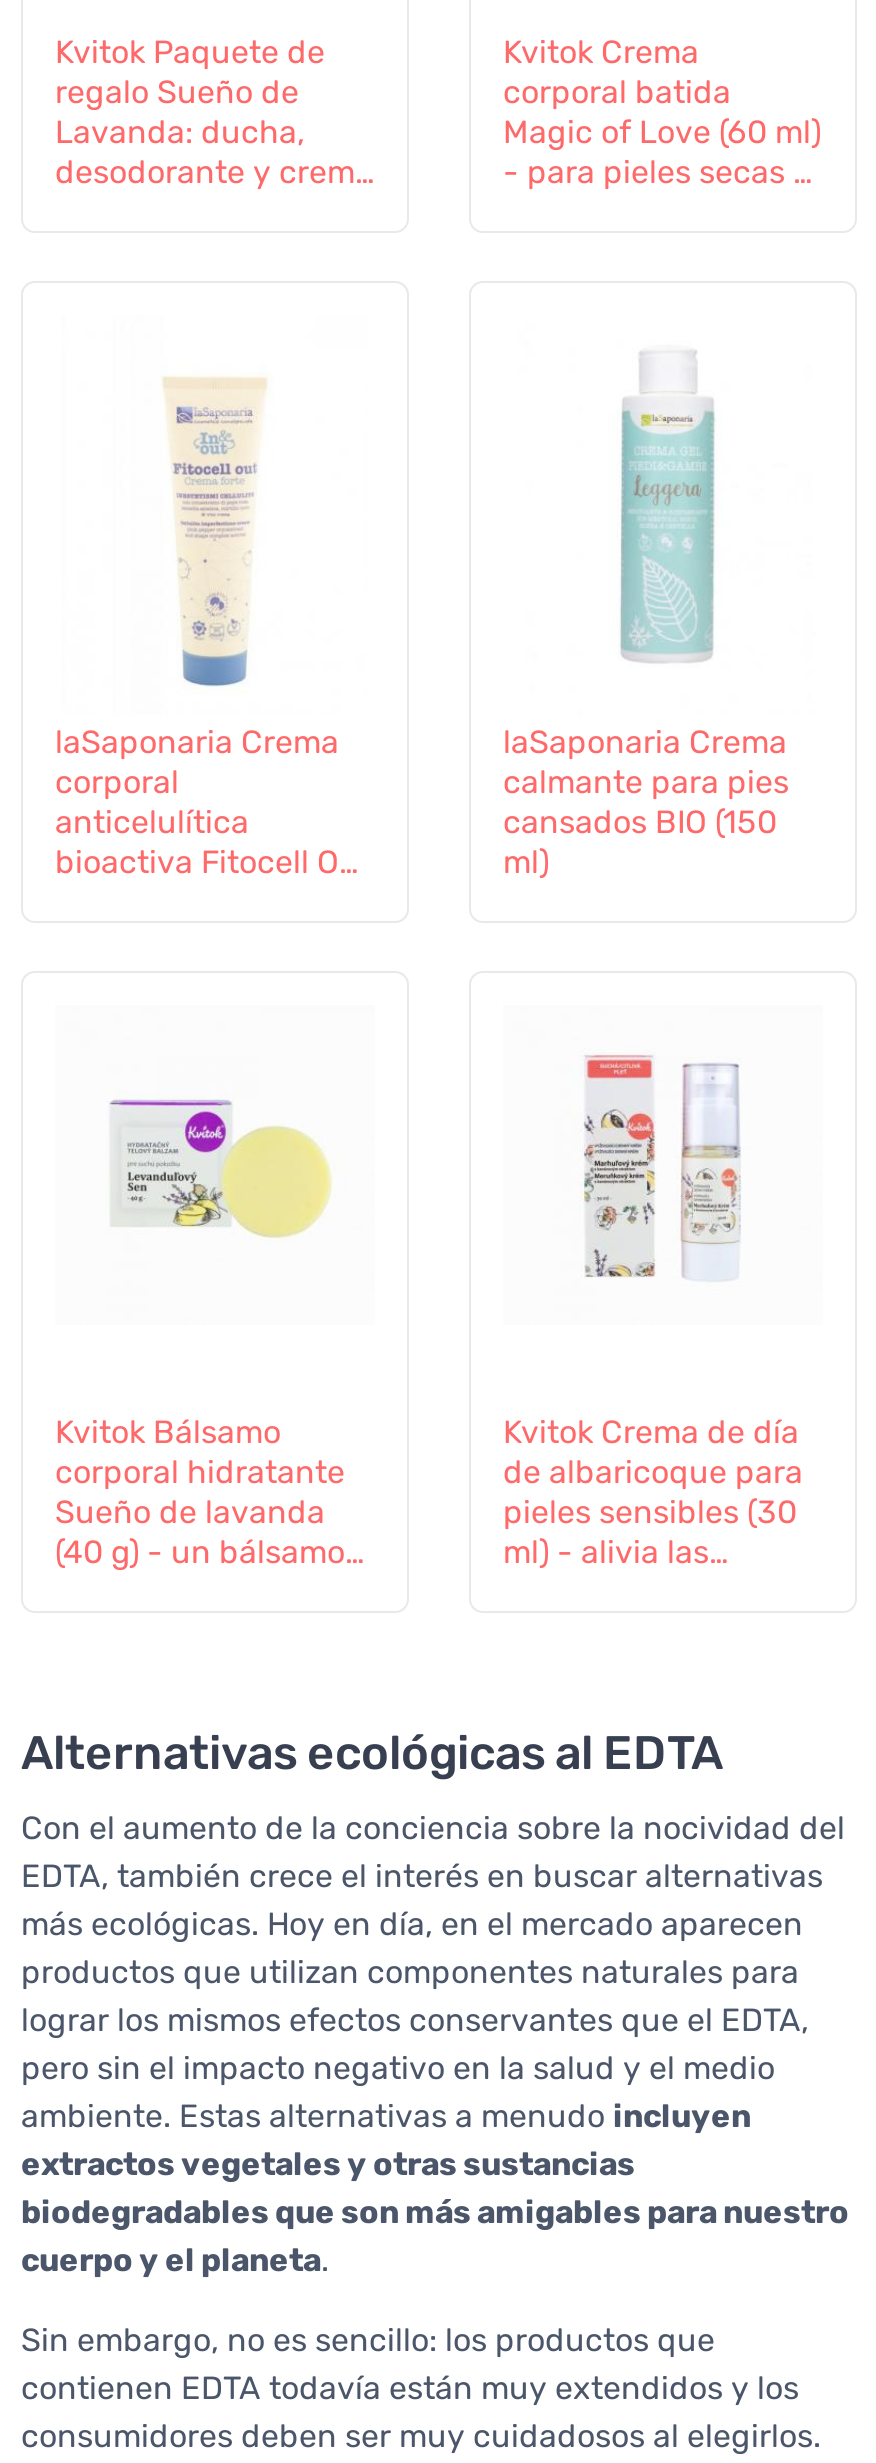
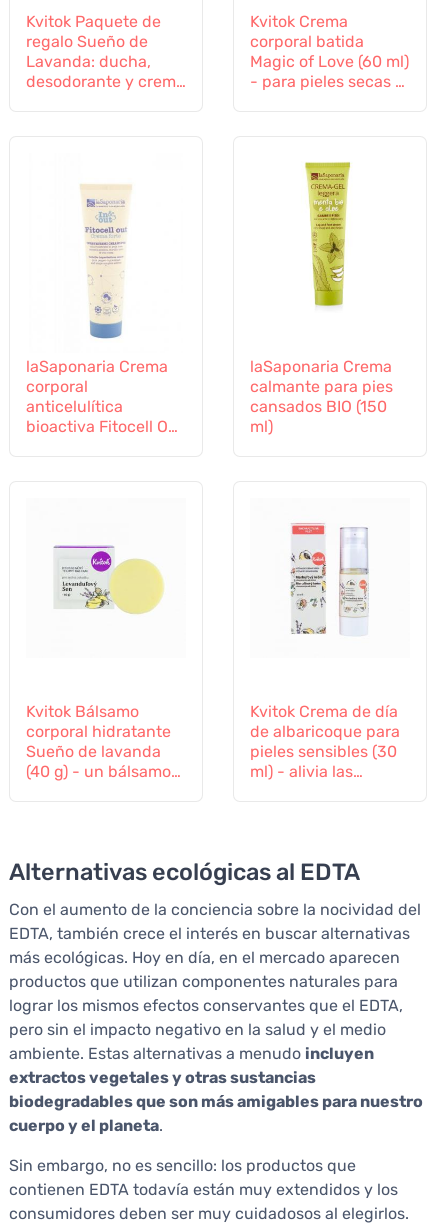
- [image]
+ [image]
